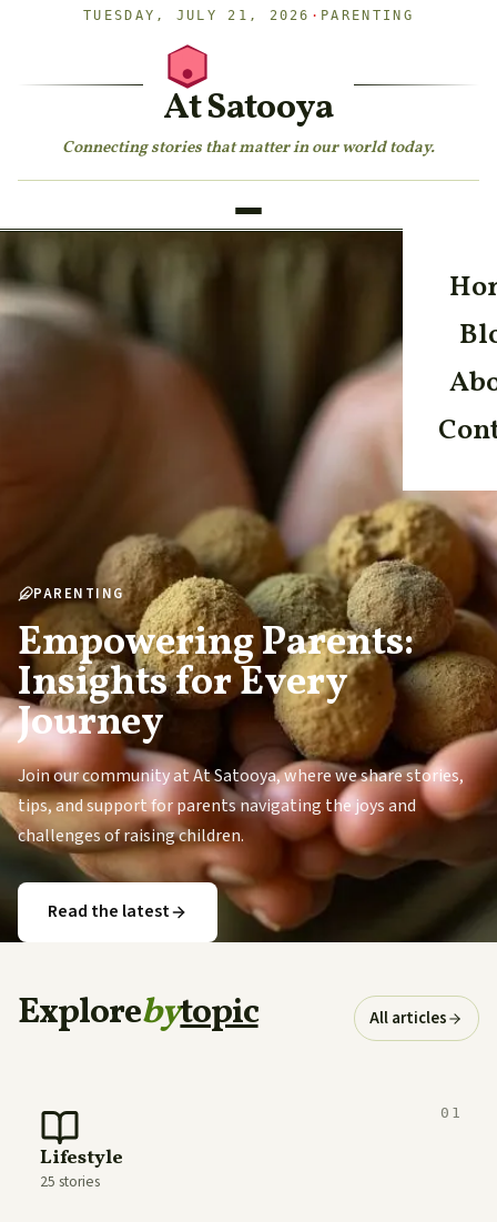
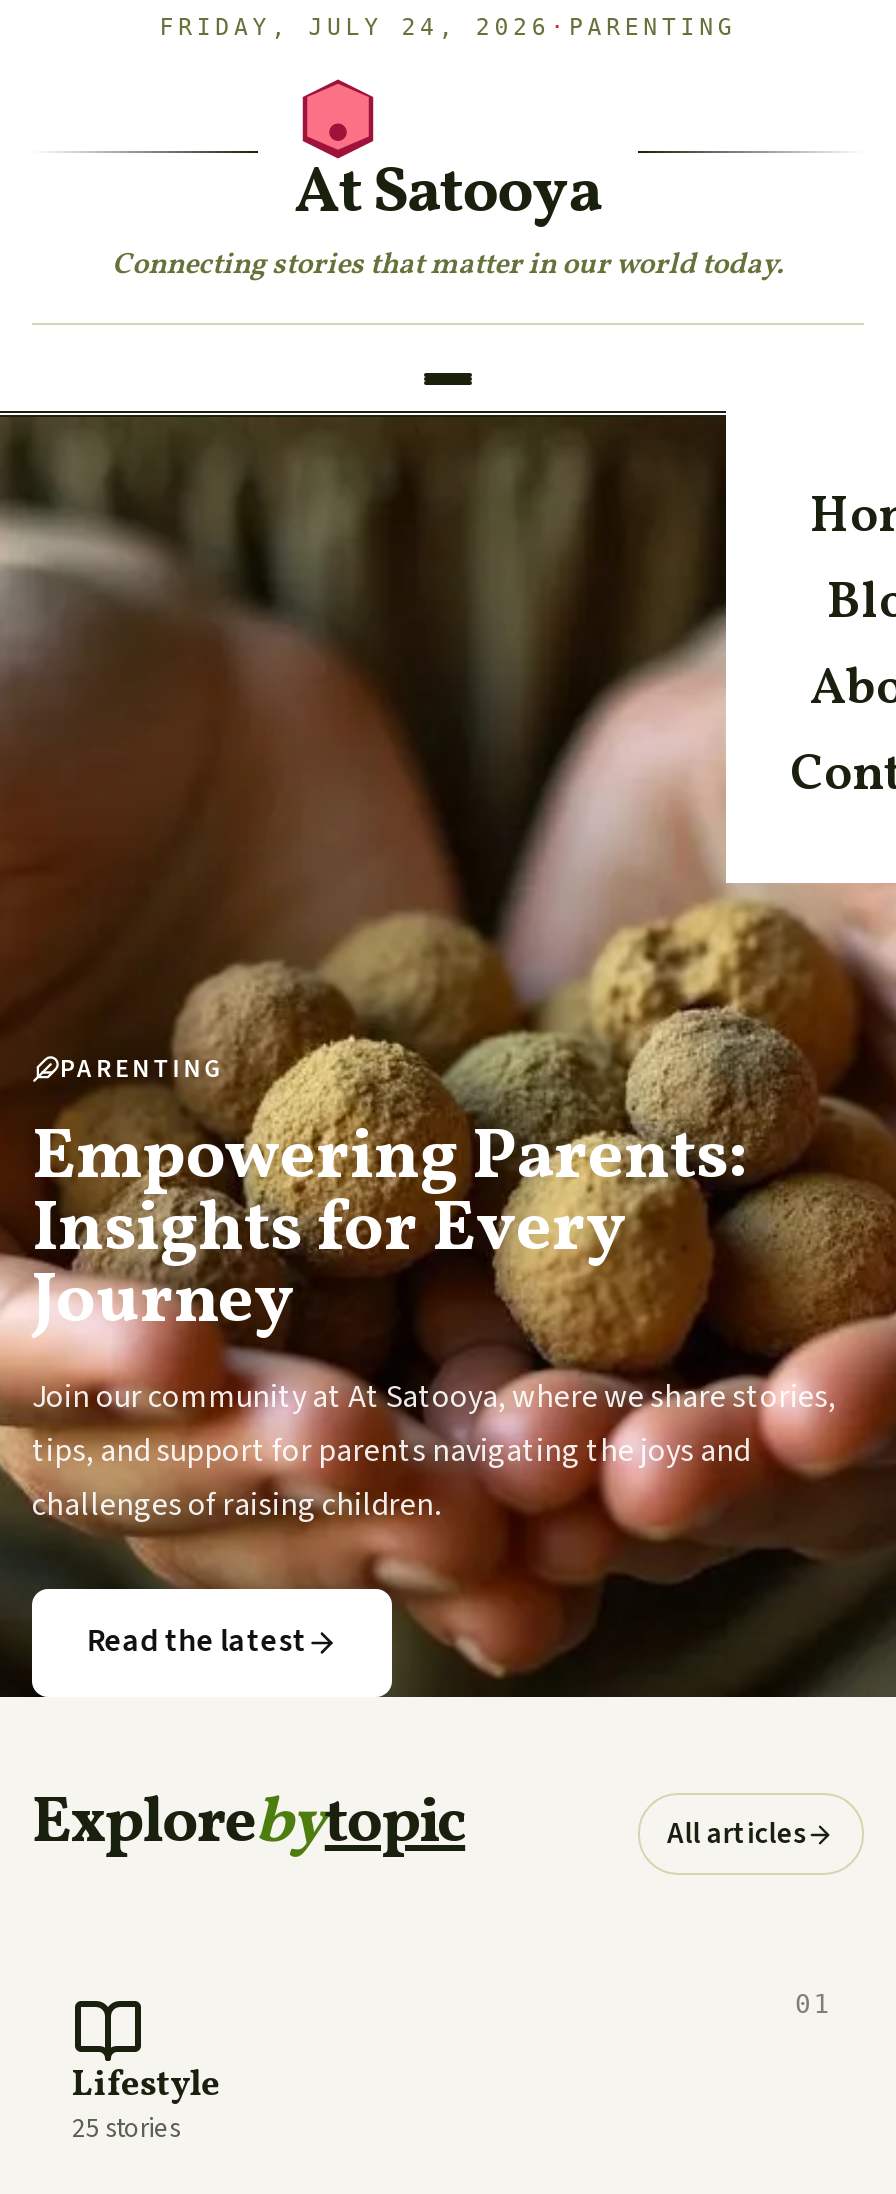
- TUESDAY, JULY 21, 2026 · PARENTING
+ FRIDAY, JULY 24, 2026 · PARENTING
